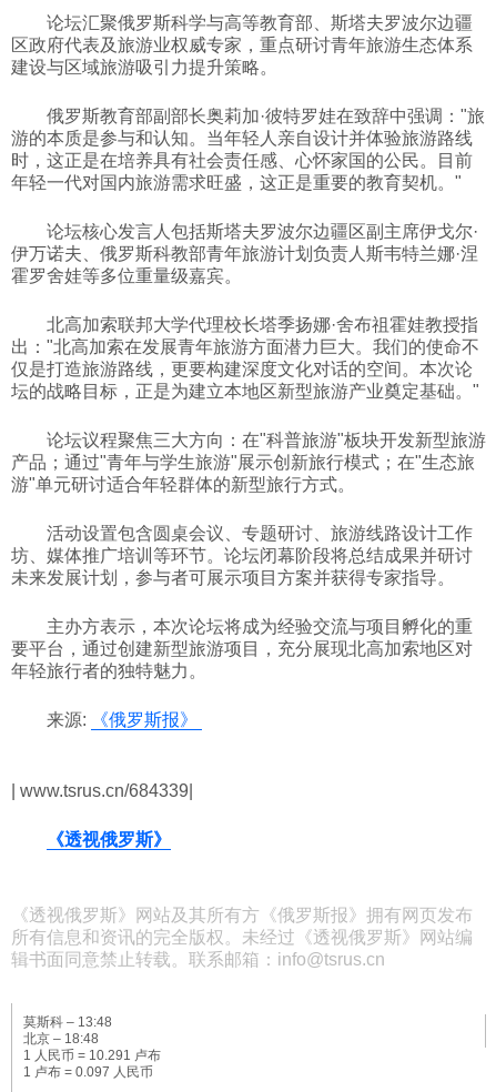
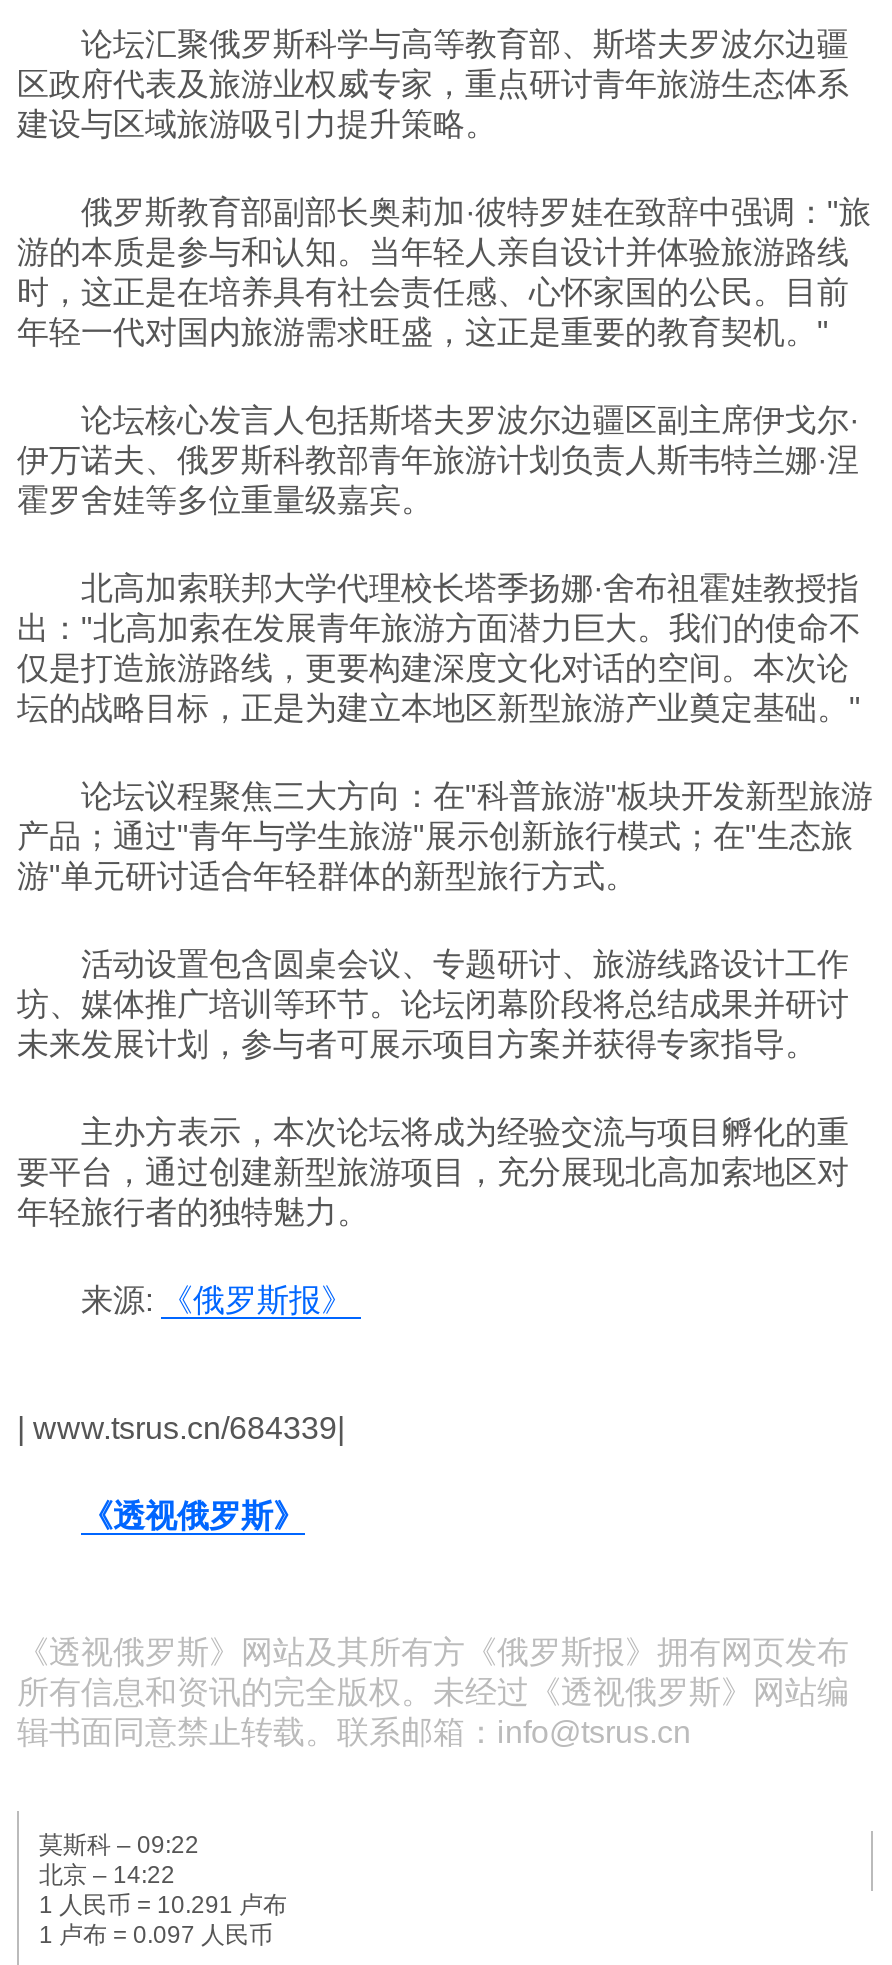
- 莫斯科 – 13:48
+ 莫斯科 – 09:22

- 北京 – 18:48
+ 北京 – 14:22
